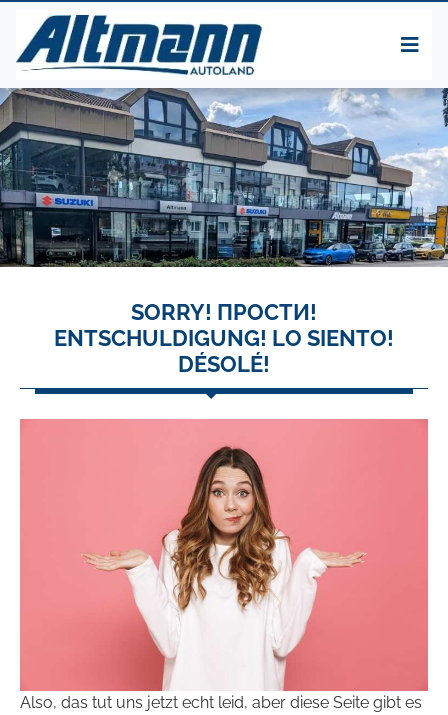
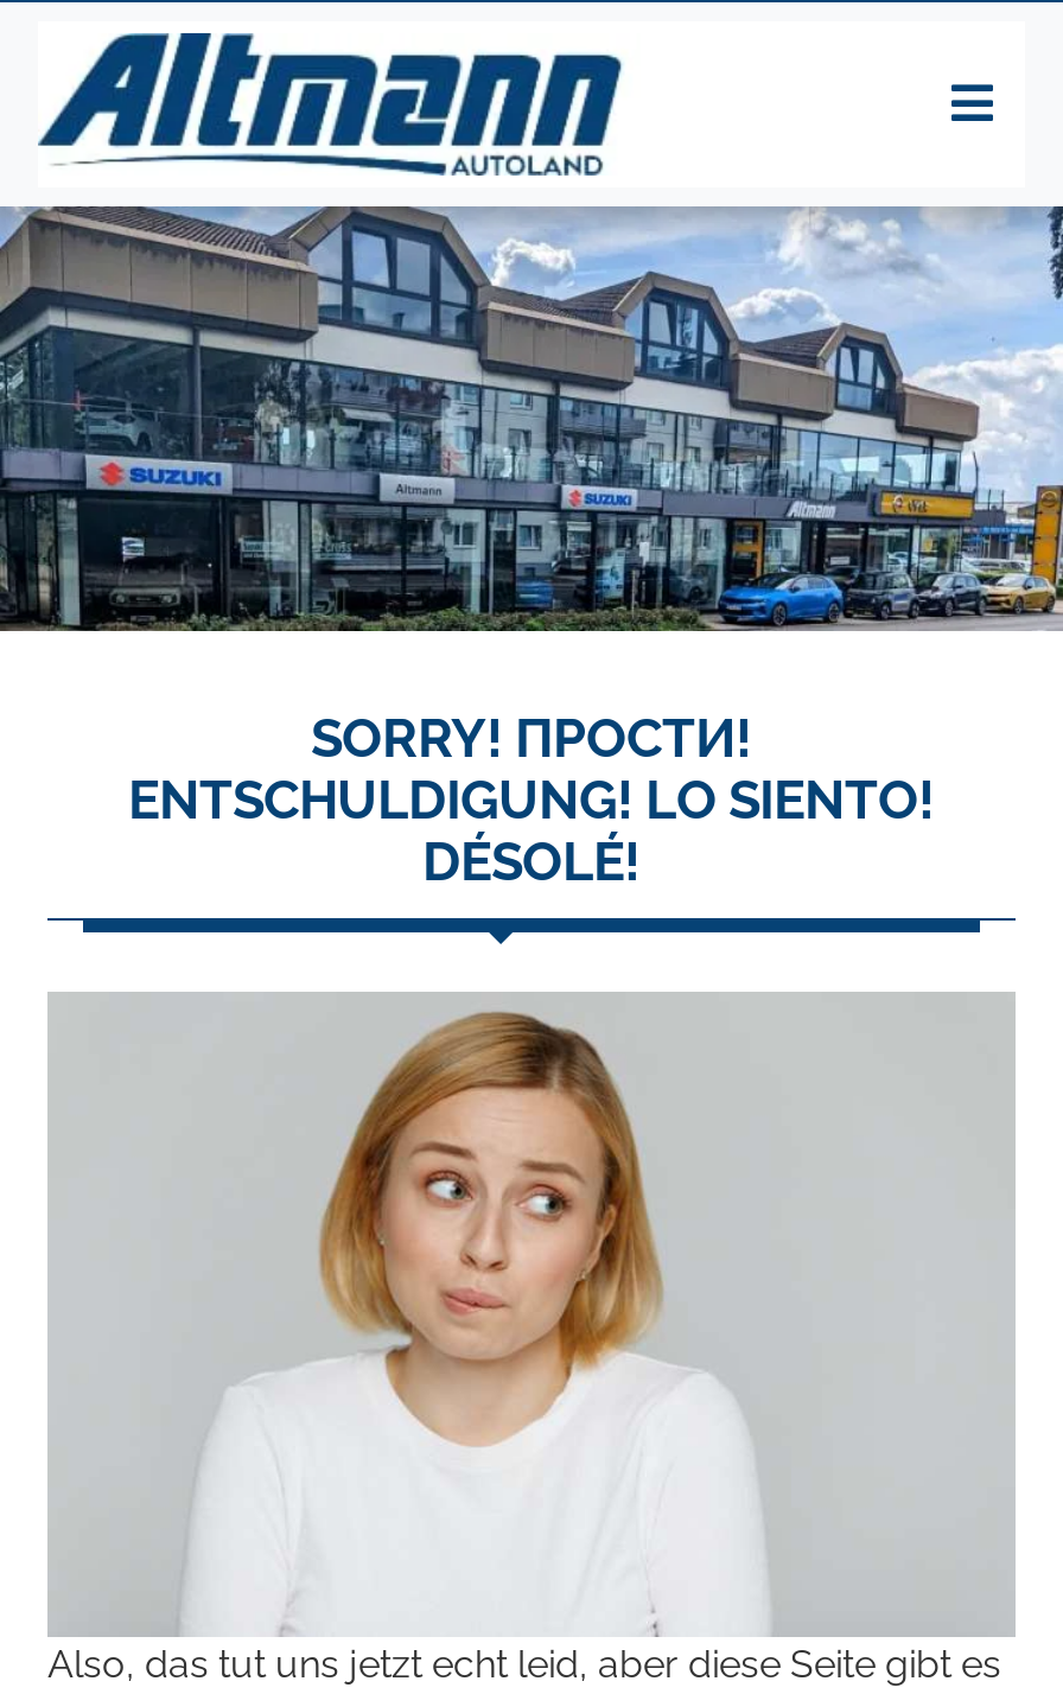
- [image]
+ [image]
